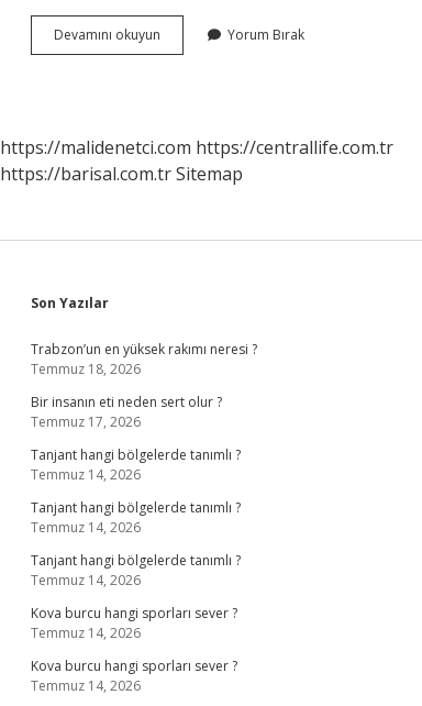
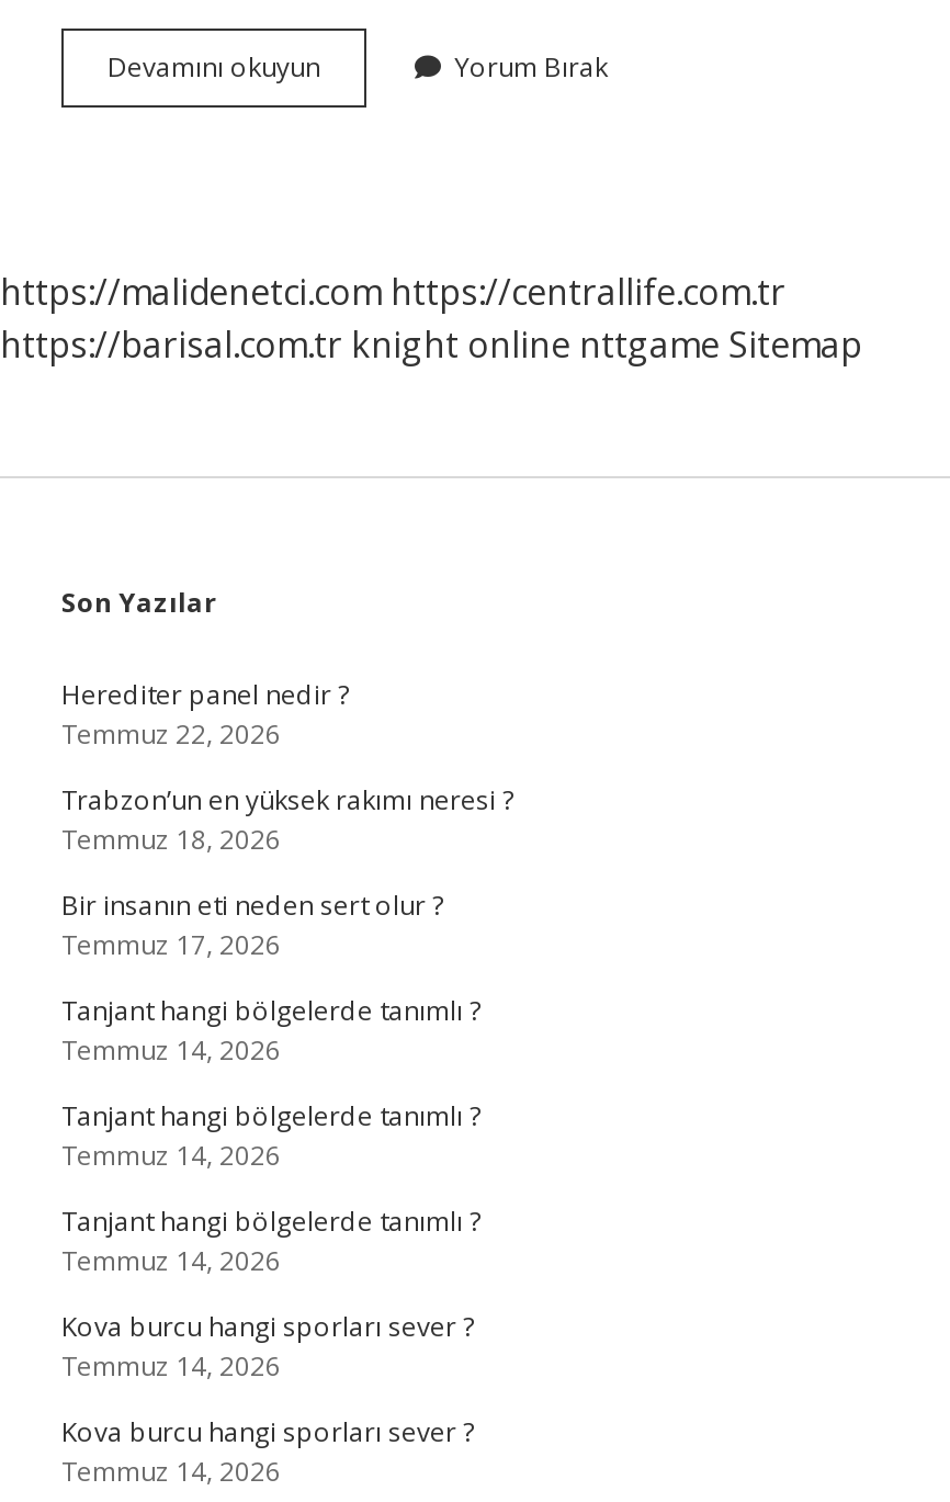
- https://barisal.com.tr Sitemap
+ https://barisal.com.tr knight online nttgame Sitemap

+ Herediter panel nedir ?
+ Temmuz 22, 2026
